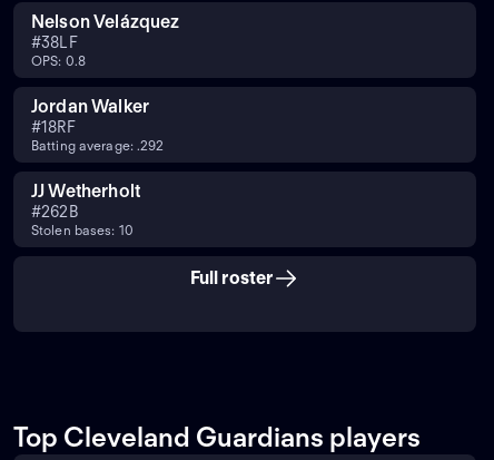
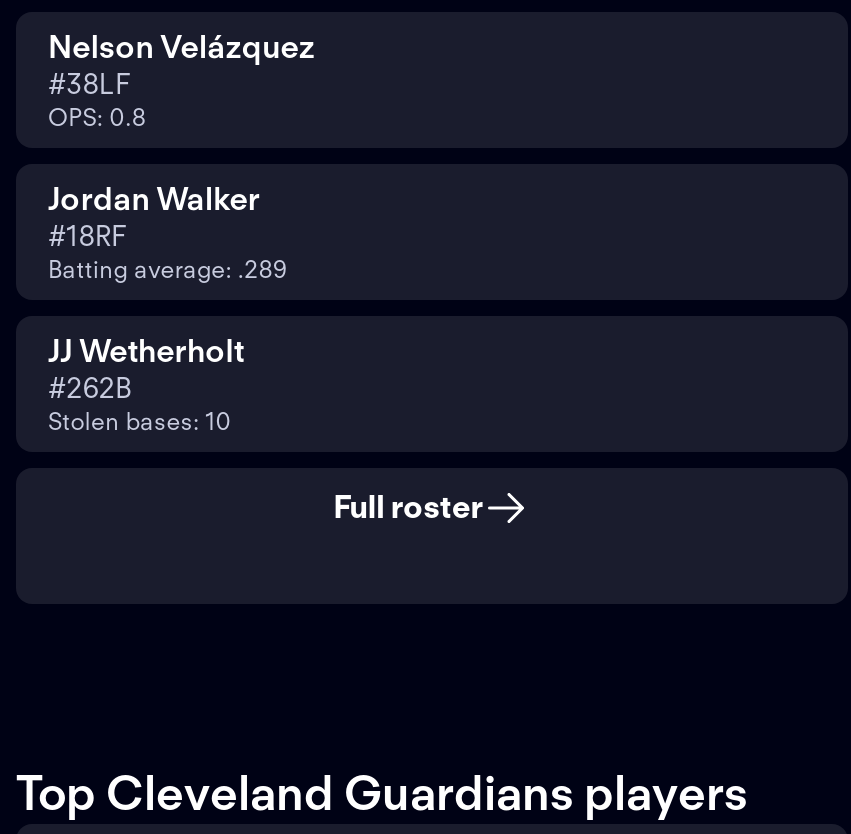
- Batting average: .292
+ Batting average: .289
